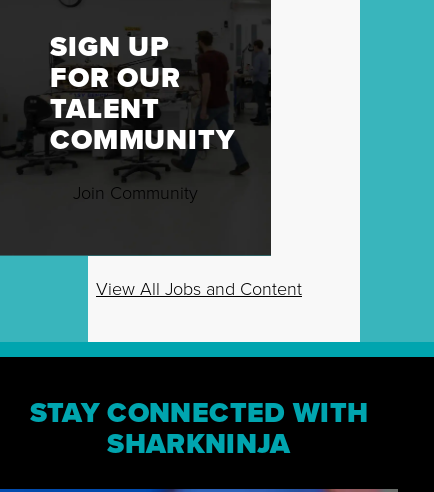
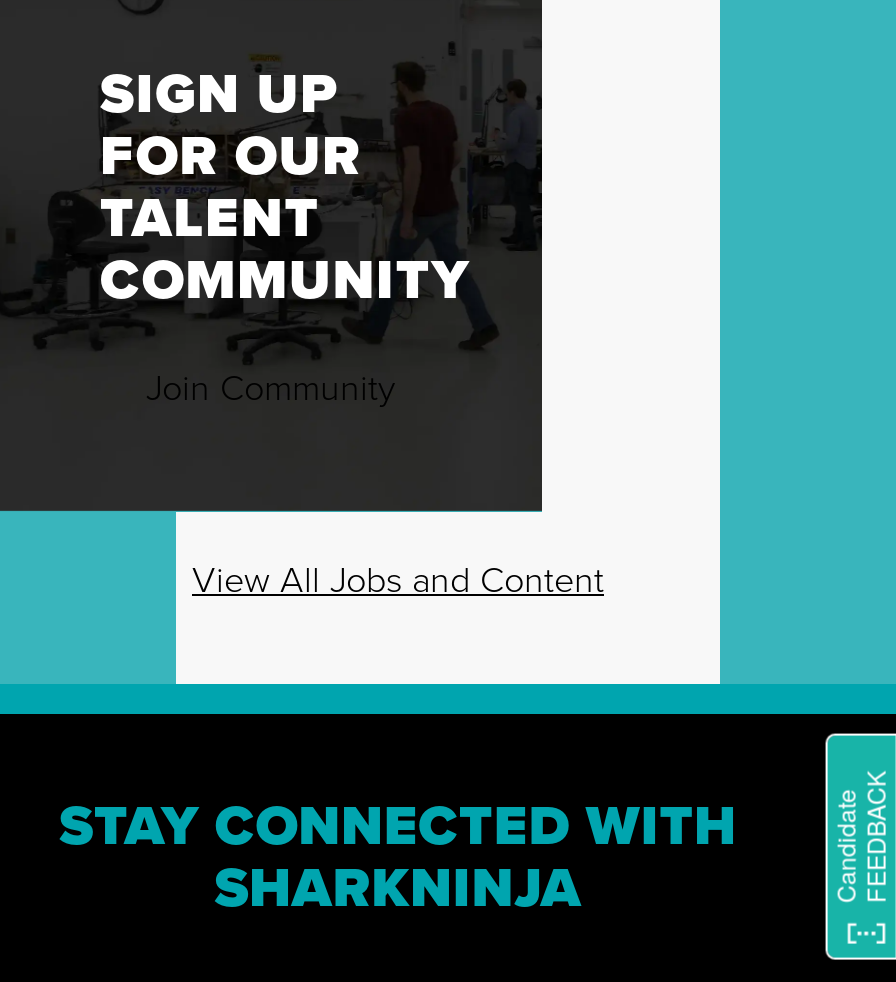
+ [image]
